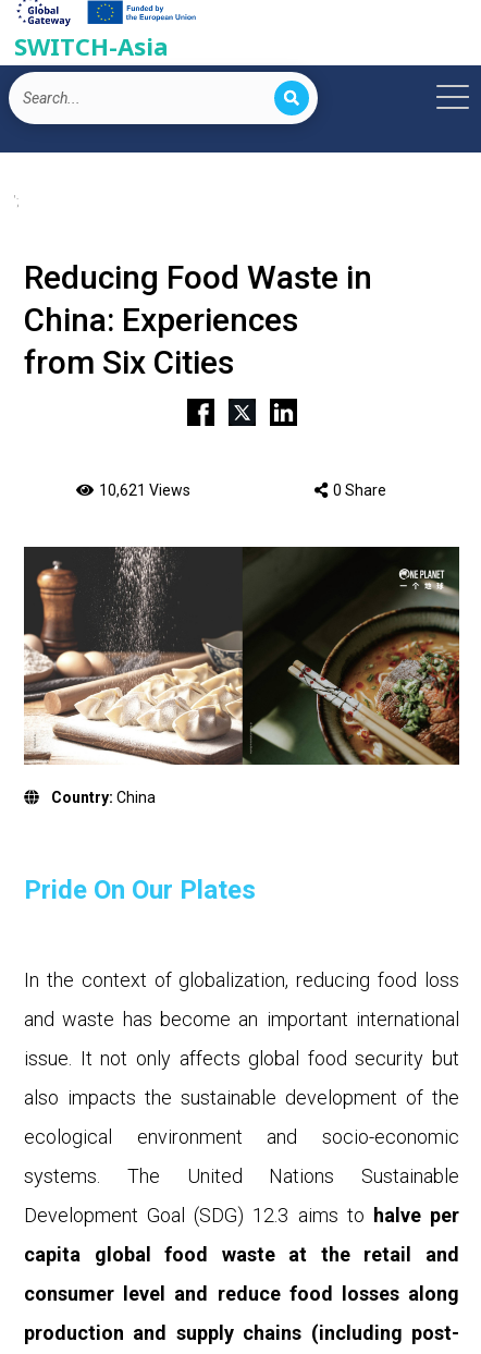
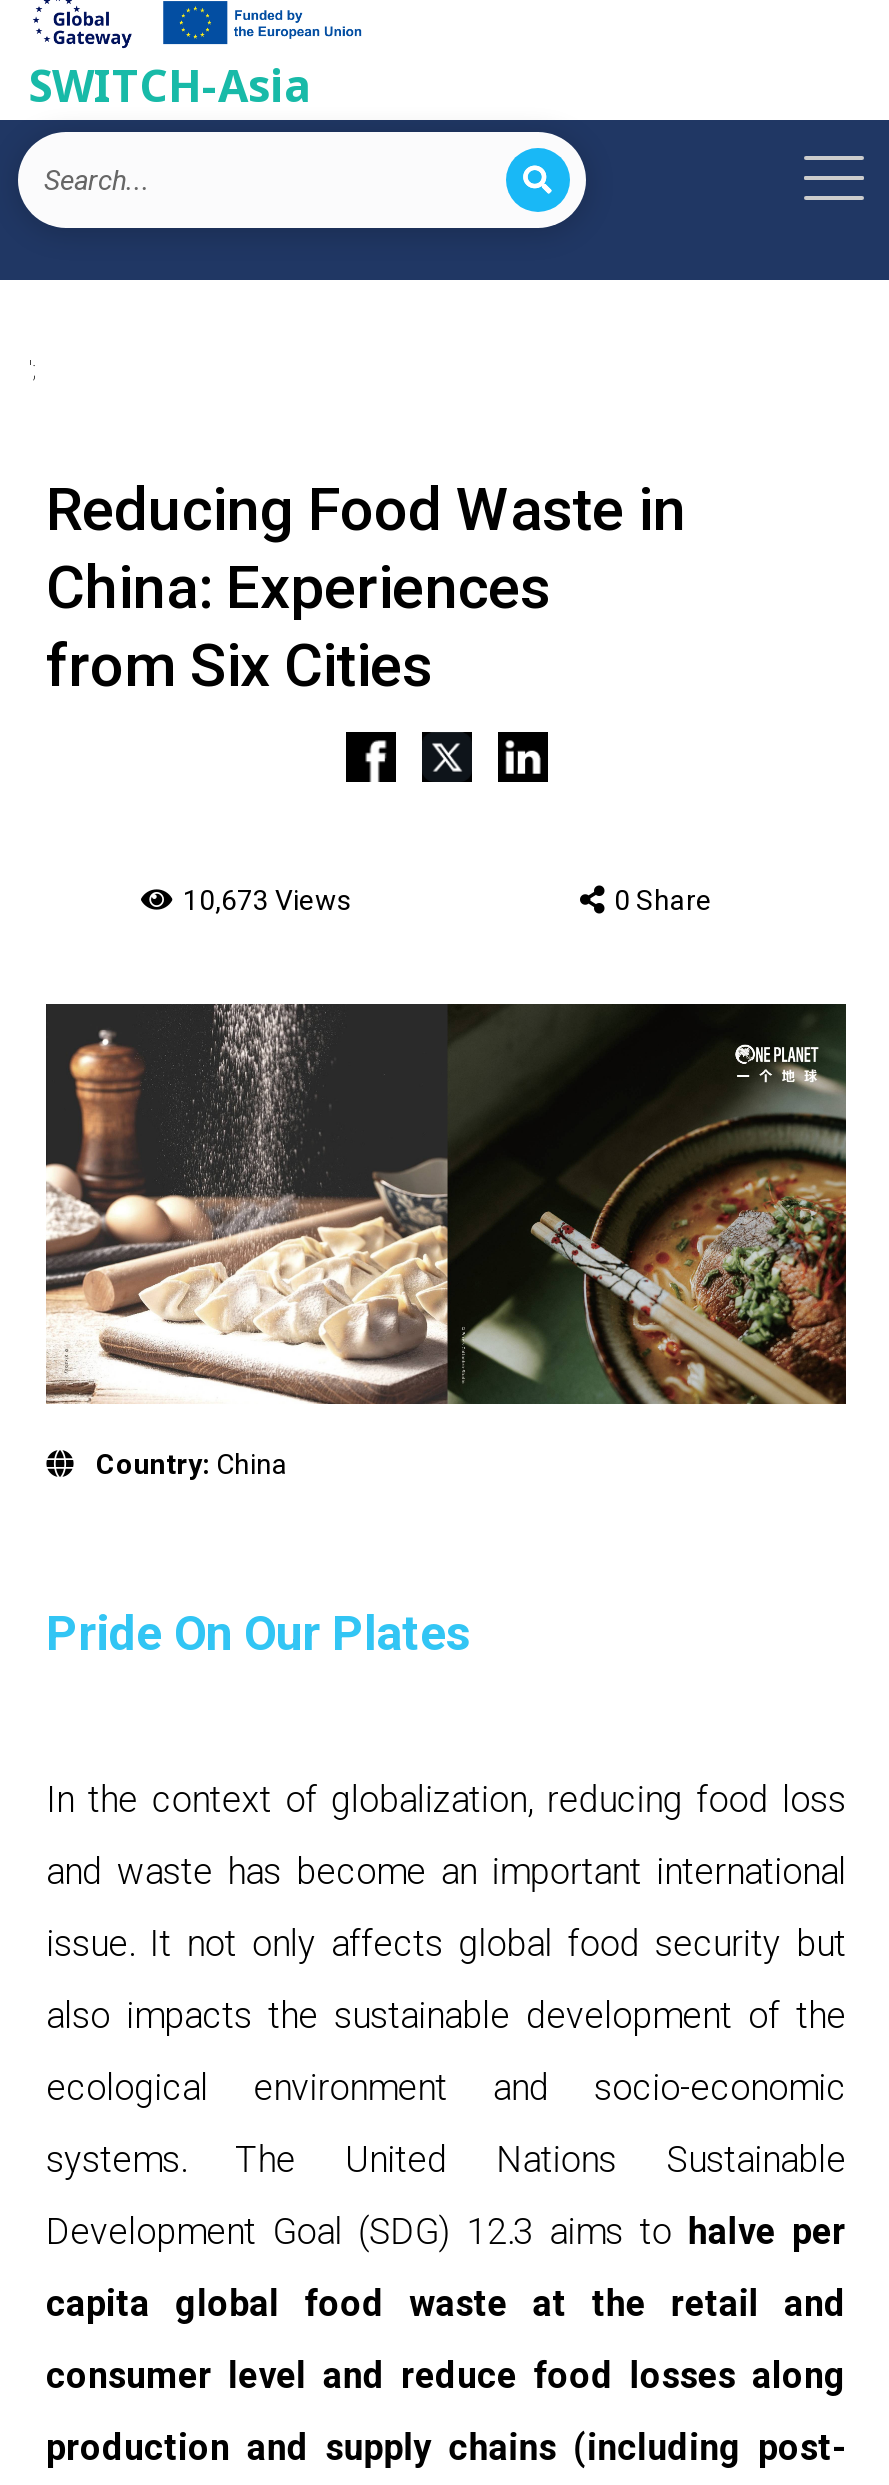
- 10,621 Views
+ 10,673 Views
